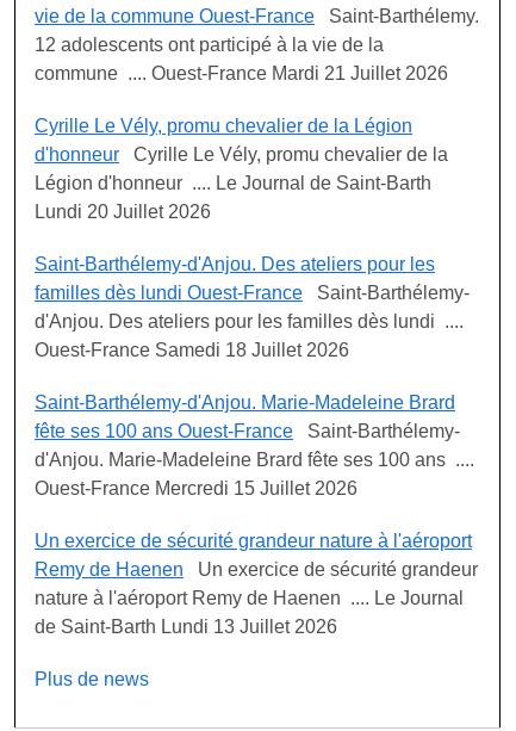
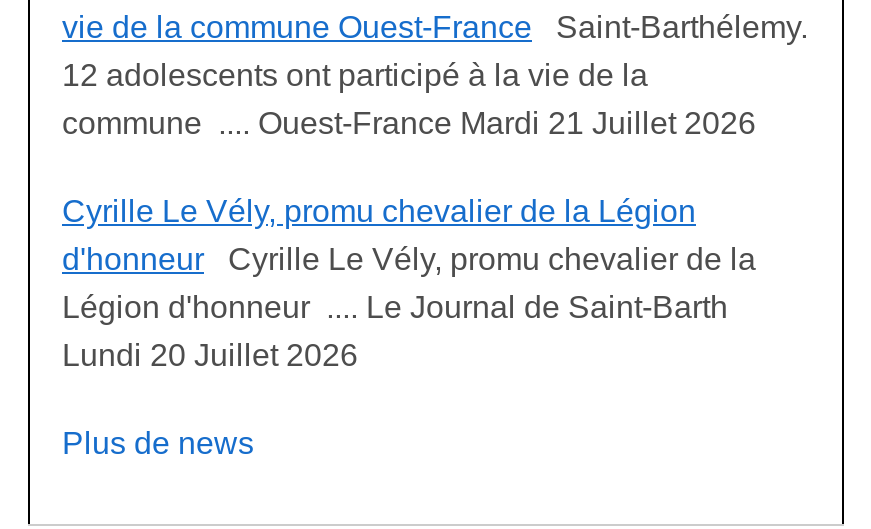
- Saint-Barthélemy-d'Anjou. Des ateliers pour les
- familles dès lundi Ouest-France Saint-Barthélemy-
- d'Anjou. Des ateliers pour les familles dès lundi ....
- Ouest-France Samedi 18 Juillet 2026
- Saint-Barthélemy-d'Anjou. Marie-Madeleine Brard
- fête ses 100 ans Ouest-France Saint-Barthélemy-
- d'Anjou. Marie-Madeleine Brard fête ses 100 ans ....
- Ouest-France Mercredi 15 Juillet 2026
- Un exercice de sécurité grandeur nature à l'aéroport
- Remy de Haenen Un exercice de sécurité grandeur
- nature à l'aéroport Remy de Haenen .... Le Journal
- de Saint-Barth Lundi 13 Juillet 2026
